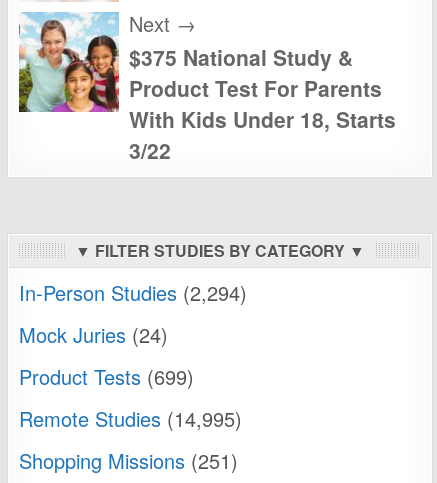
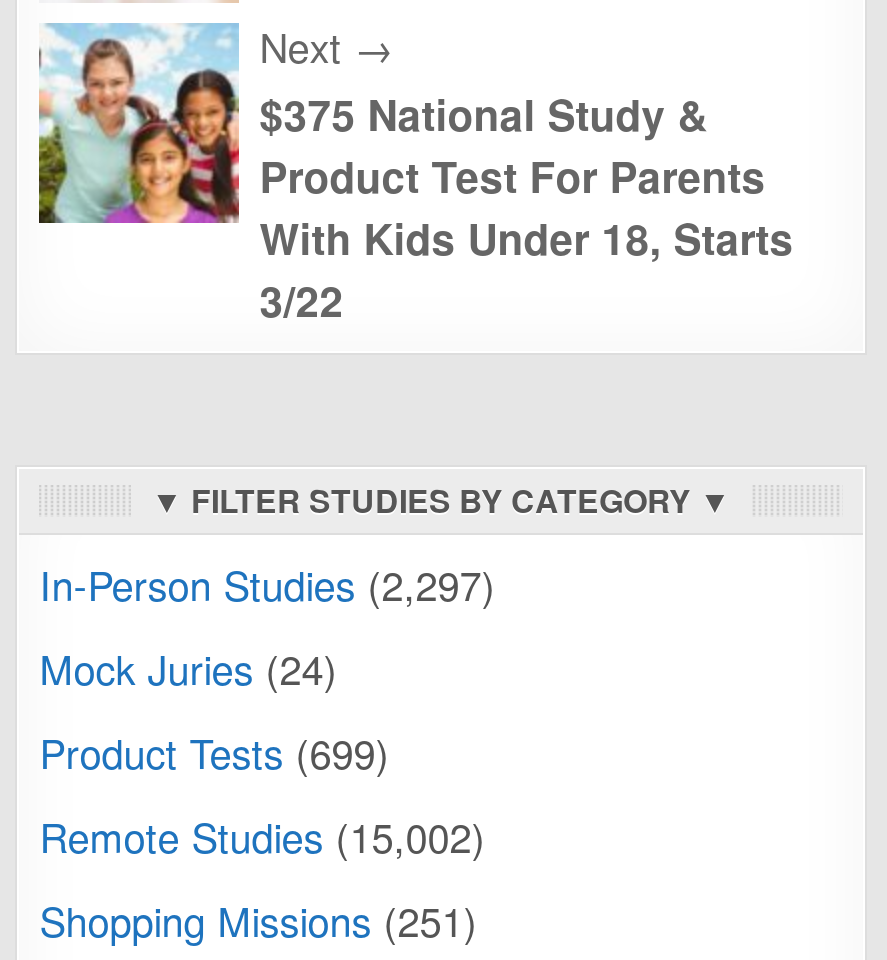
- In-Person Studies (2,294)
+ In-Person Studies (2,297)

- Remote Studies (14,995)
+ Remote Studies (15,002)
